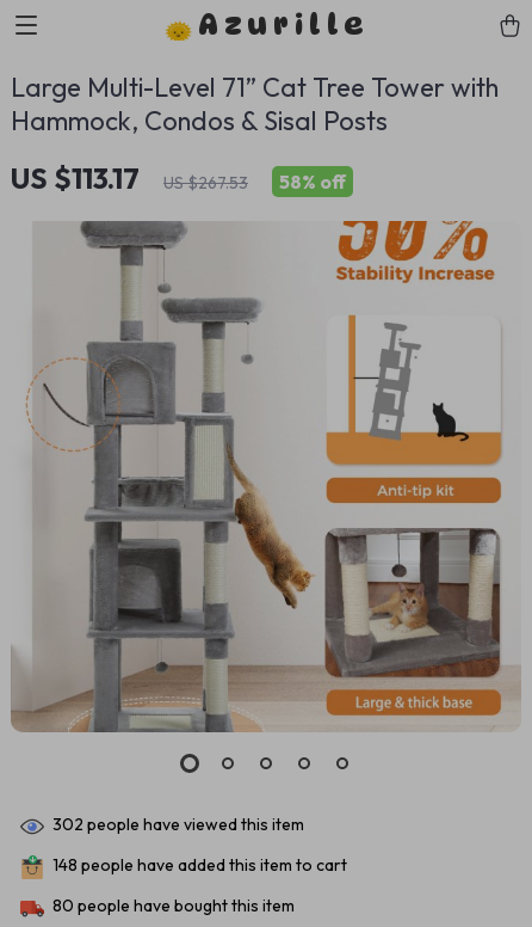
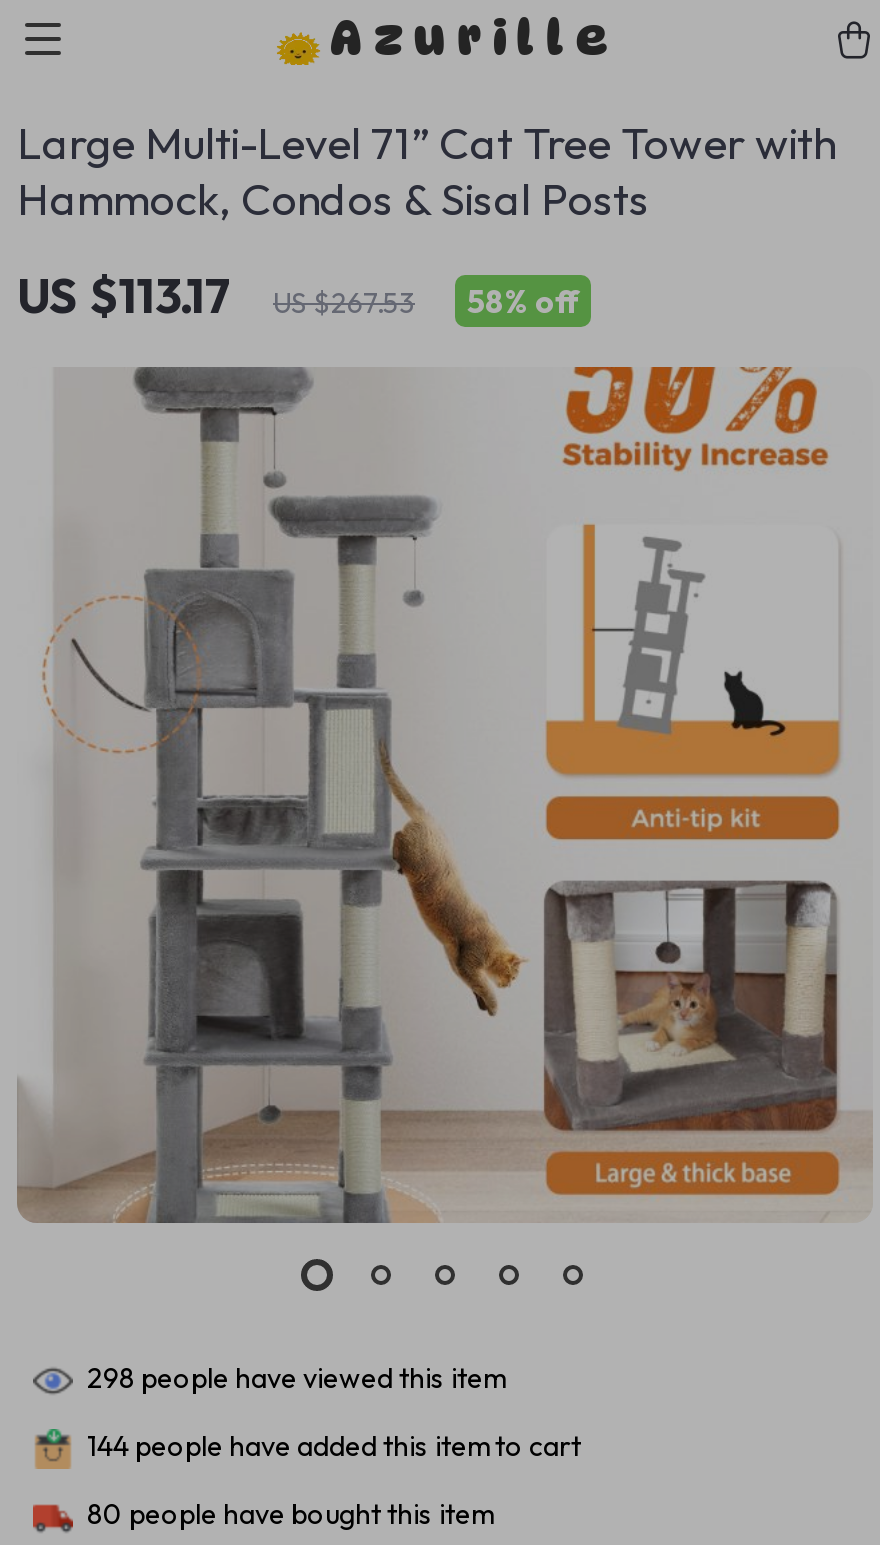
- 302 people have viewed this item
+ 298 people have viewed this item

- 148 people have added this item to cart
+ 144 people have added this item to cart
